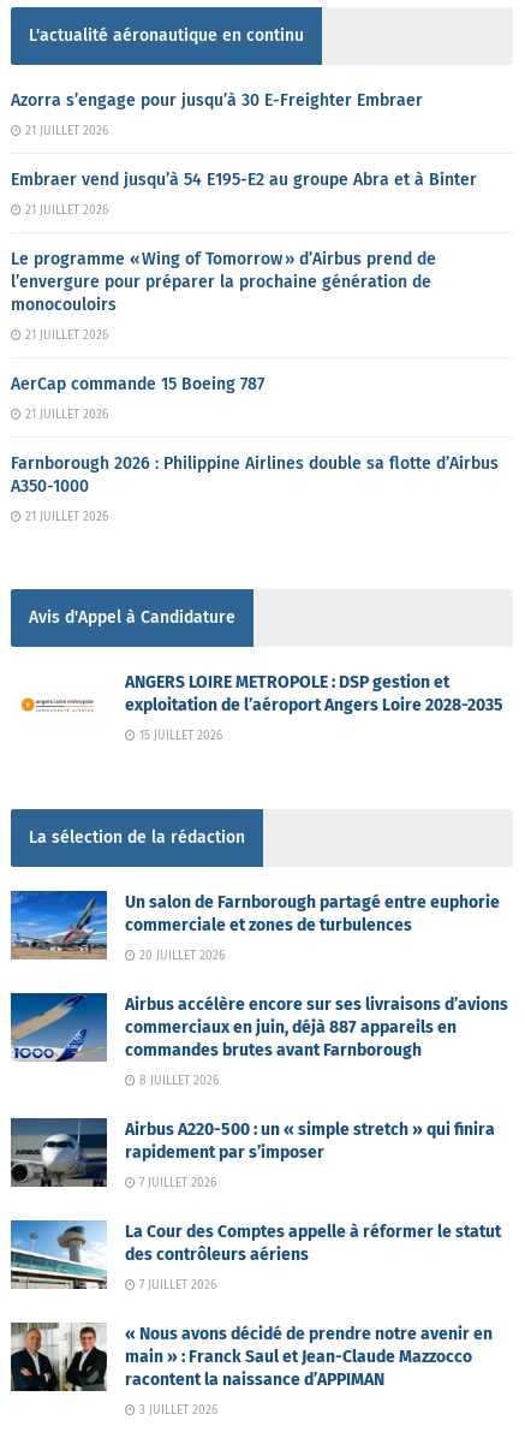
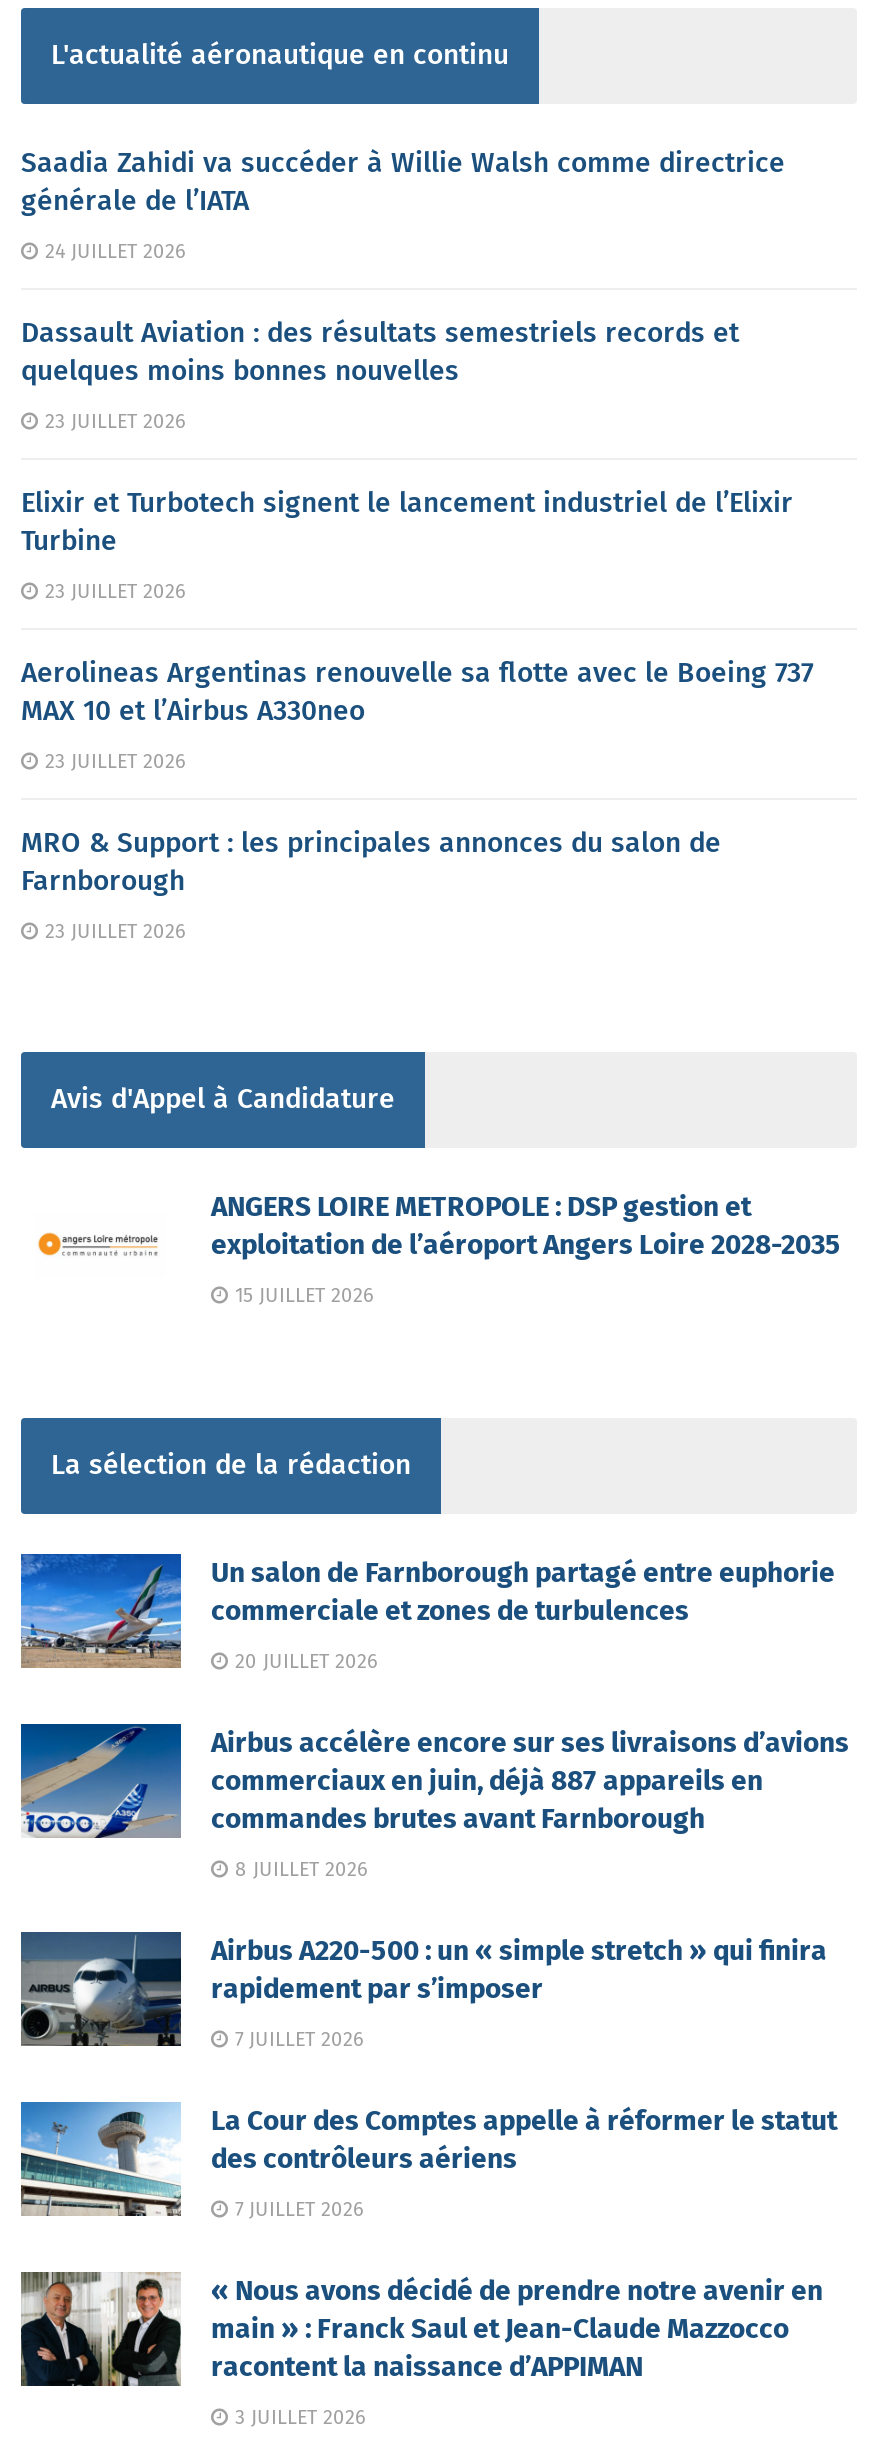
- Azorra s’engage pour jusqu’à 30 E-Freighter Embraer
+ Saadia Zahidi va succéder à Willie Walsh comme directrice
+ générale de l’IATA

- 21 JUILLET 2026
+ 24 JUILLET 2026

- Embraer vend jusqu’à 54 E195-E2 au groupe Abra et à Binter
+ Dassault Aviation : des résultats semestriels records et
+ quelques moins bonnes nouvelles

- 21 JUILLET 2026
+ 23 JUILLET 2026

- Le programme « Wing of Tomorrow » d’Airbus prend de
- l’envergure pour préparer la prochaine génération de
- monocouloirs
+ Elixir et Turbotech signent le lancement industriel de l’Elixir
+ Turbine

- 21 JUILLET 2026
+ 23 JUILLET 2026

- AerCap commande 15 Boeing 787
+ Aerolineas Argentinas renouvelle sa flotte avec le Boeing 737
+ MAX 10 et l’Airbus A330neo

- 21 JUILLET 2026
+ 23 JUILLET 2026

- Farnborough 2026 : Philippine Airlines double sa flotte d’Airbus
- A350-1000
+ MRO & Support : les principales annonces du salon de
+ Farnborough

- 21 JUILLET 2026
+ 23 JUILLET 2026
